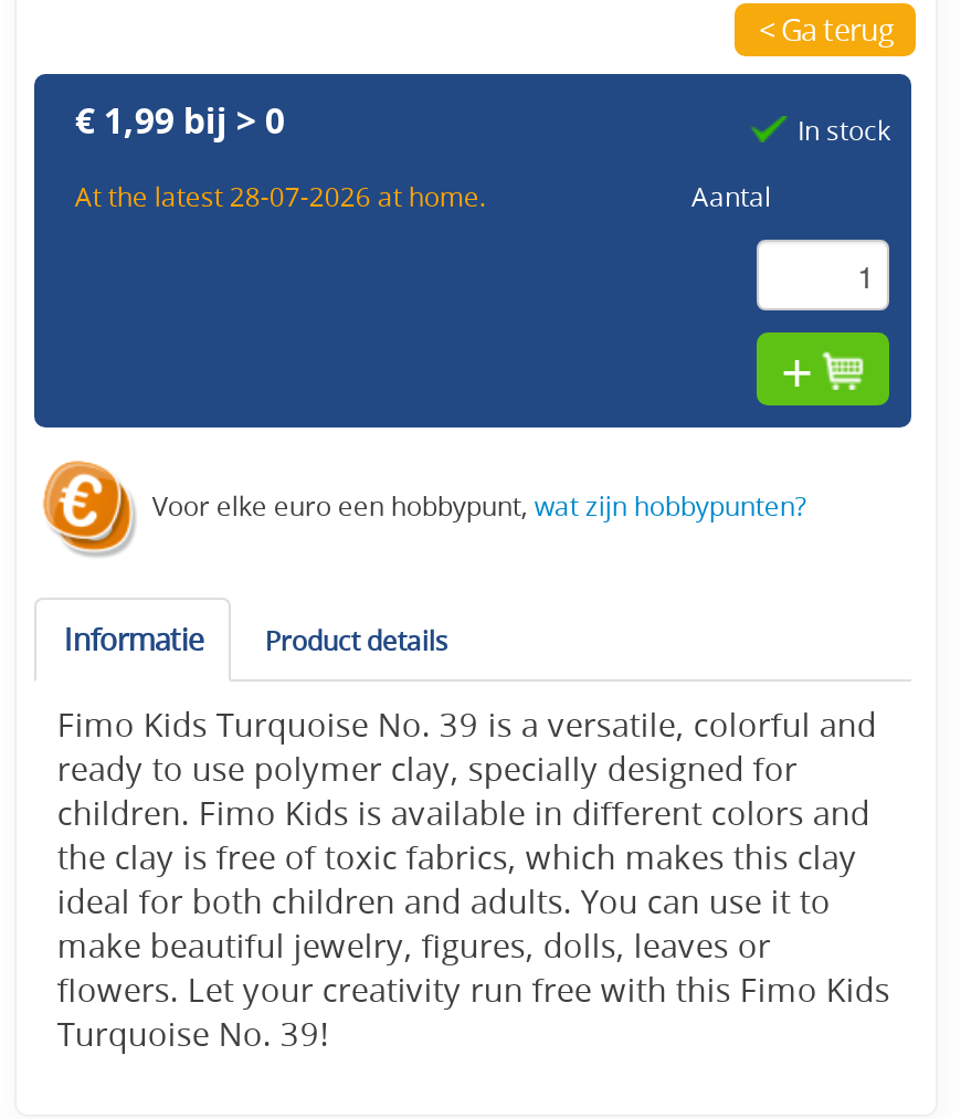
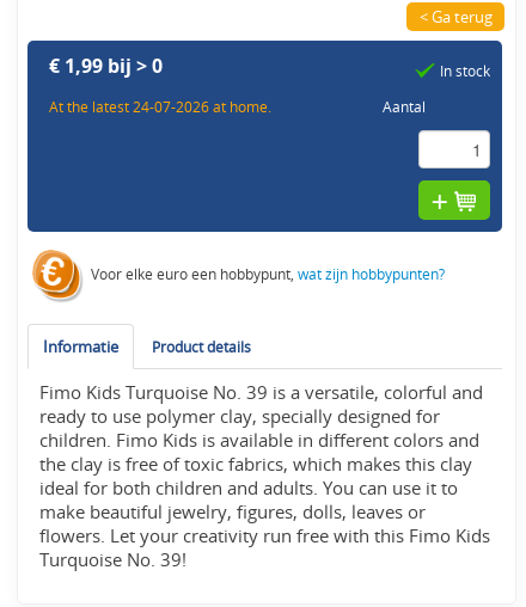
- At the latest 28-07-2026 at home.
+ At the latest 24-07-2026 at home.
